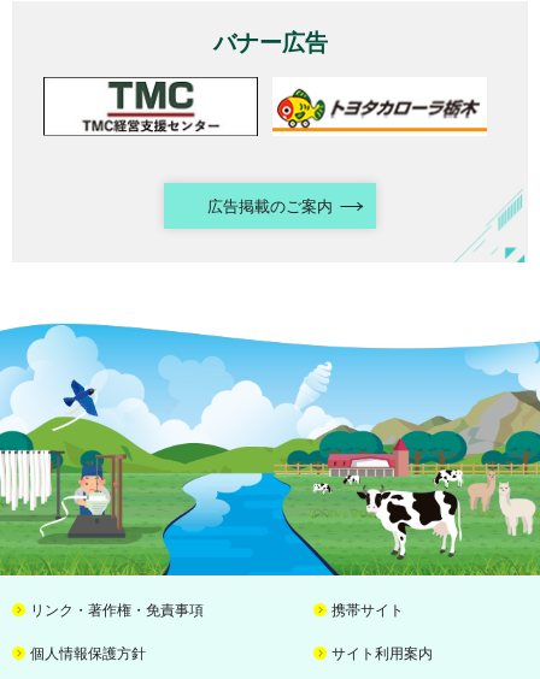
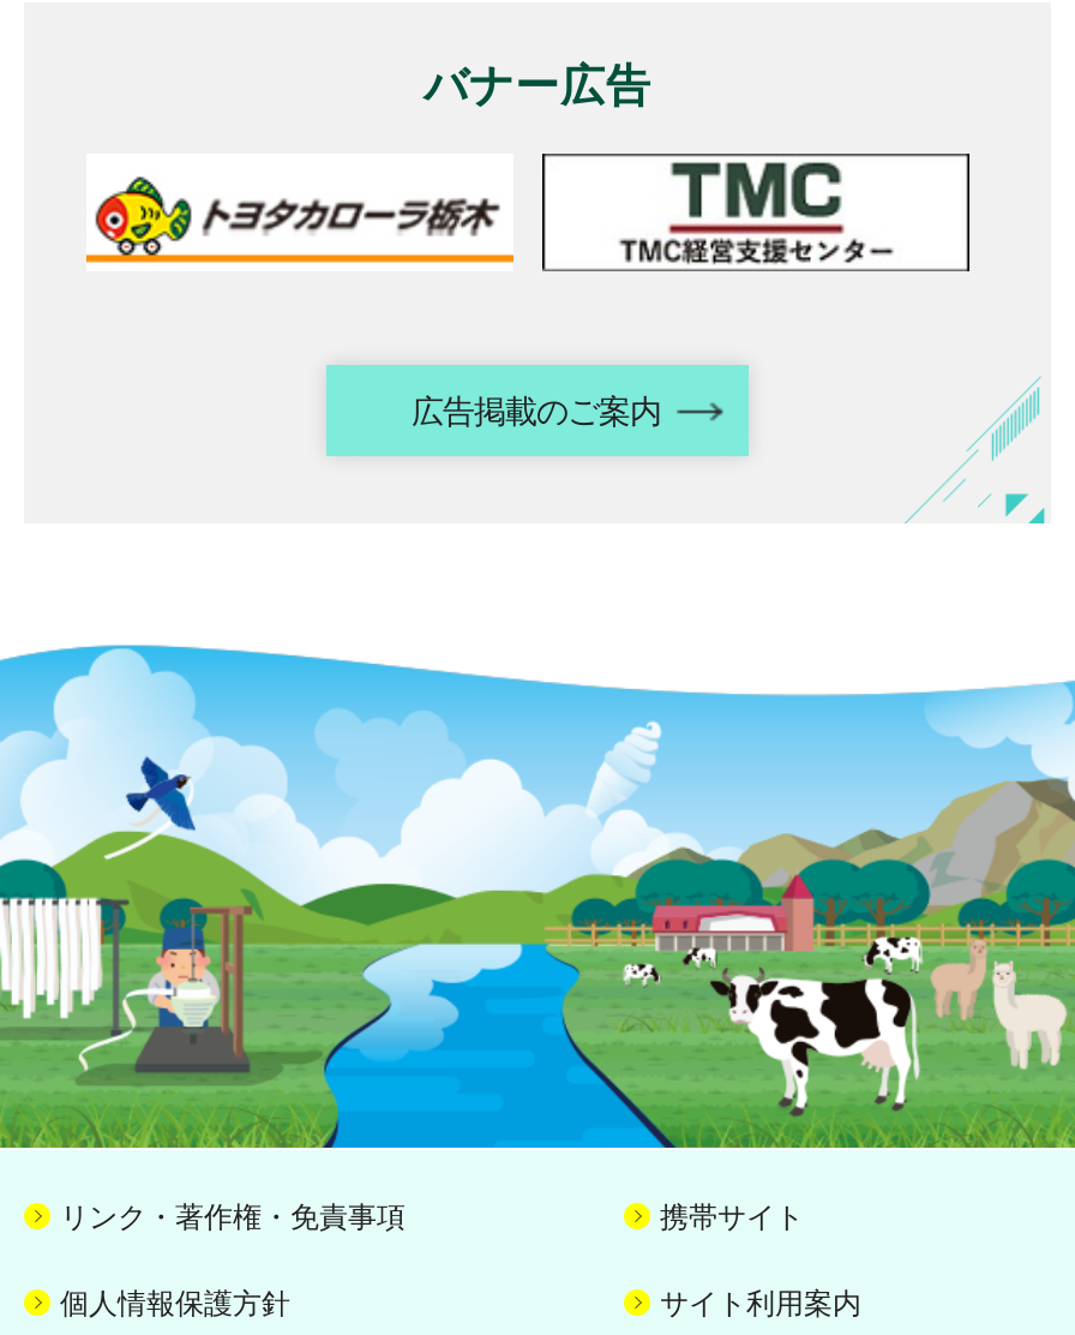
- [image]
+ [image]

- [image]
+ [image]
